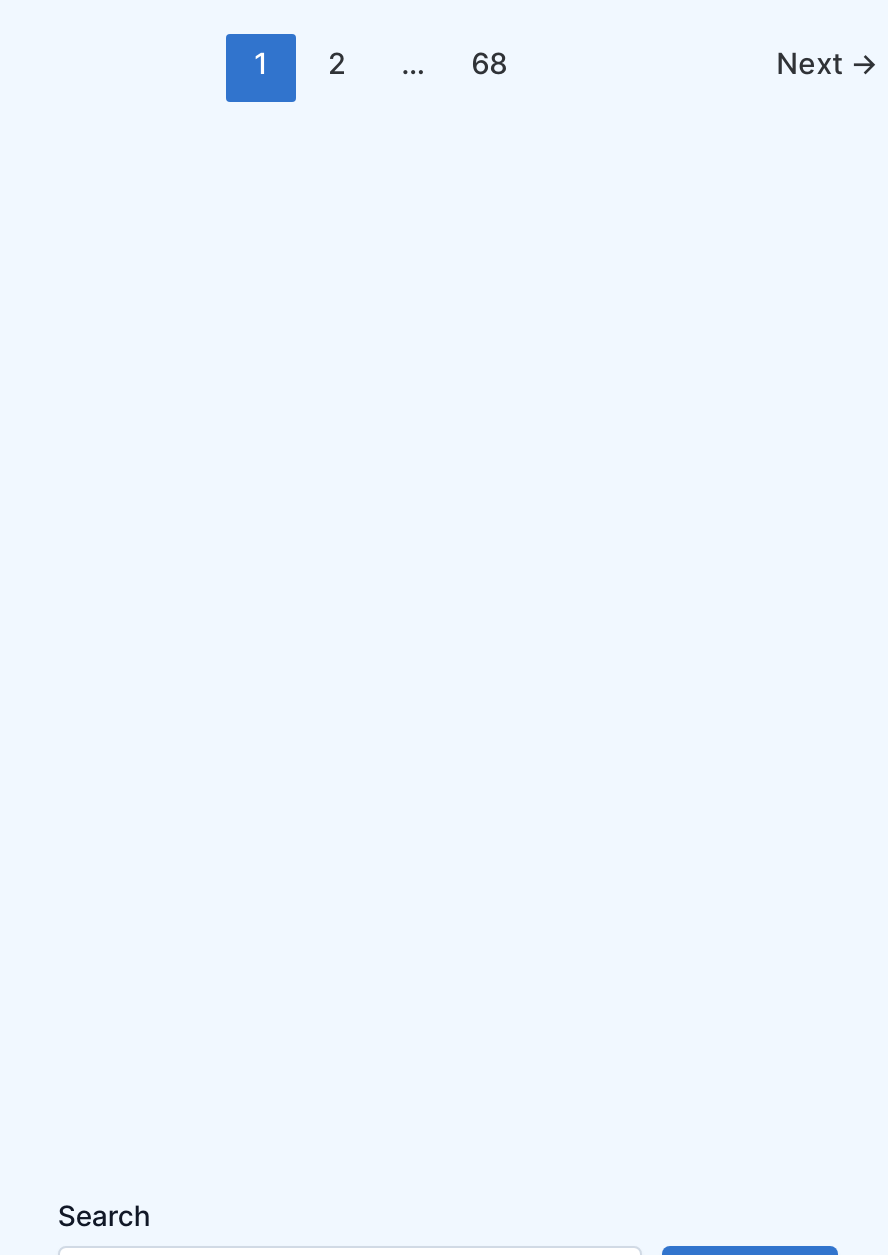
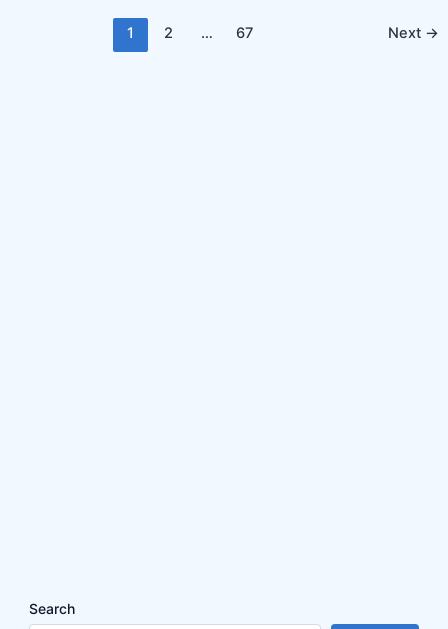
- 68
+ 67
